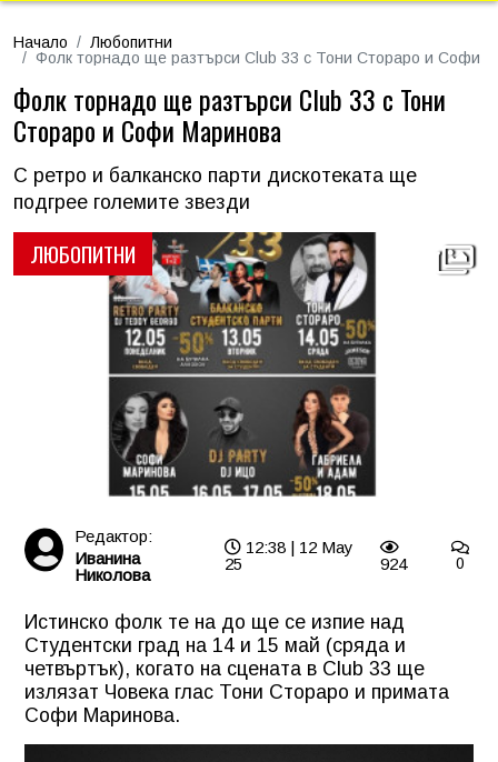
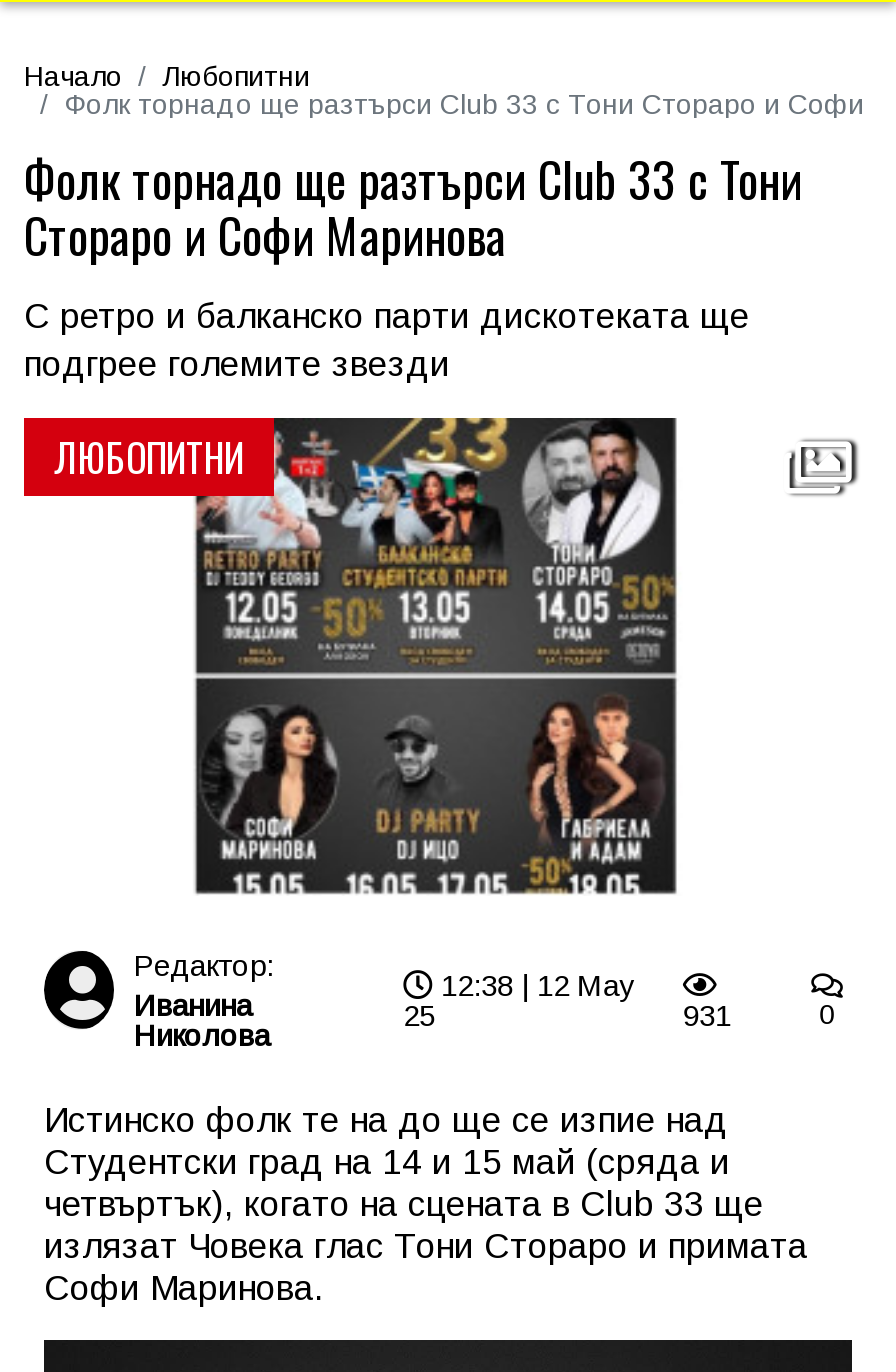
- 924
+ 931
